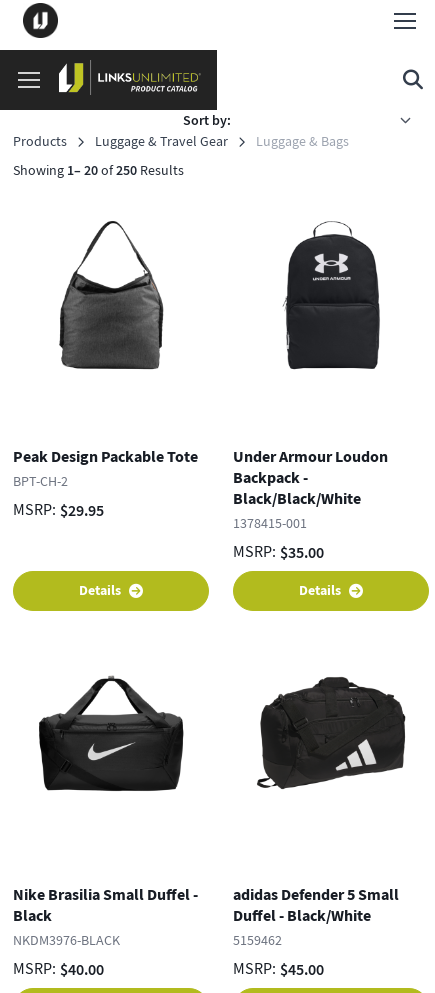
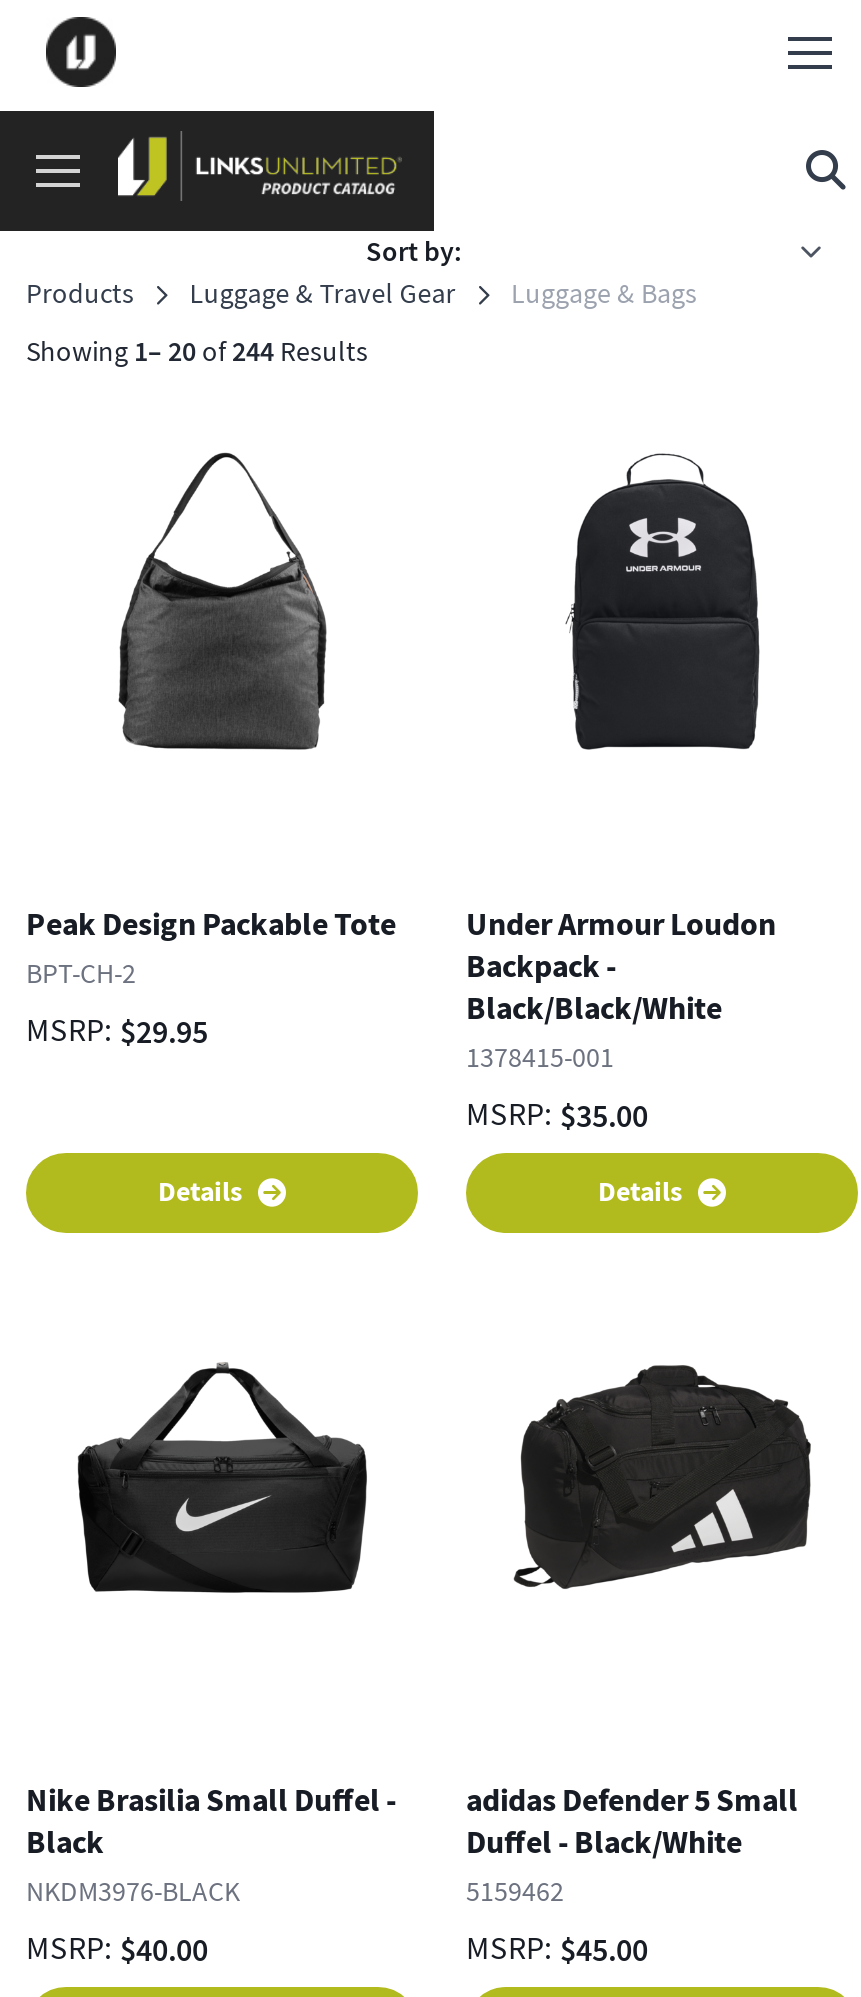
- Showing 1– 20 of250 Results
+ Showing 1– 20 of244 Results
